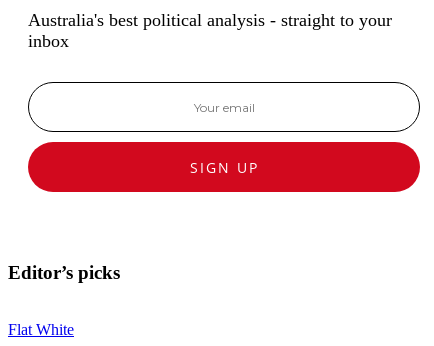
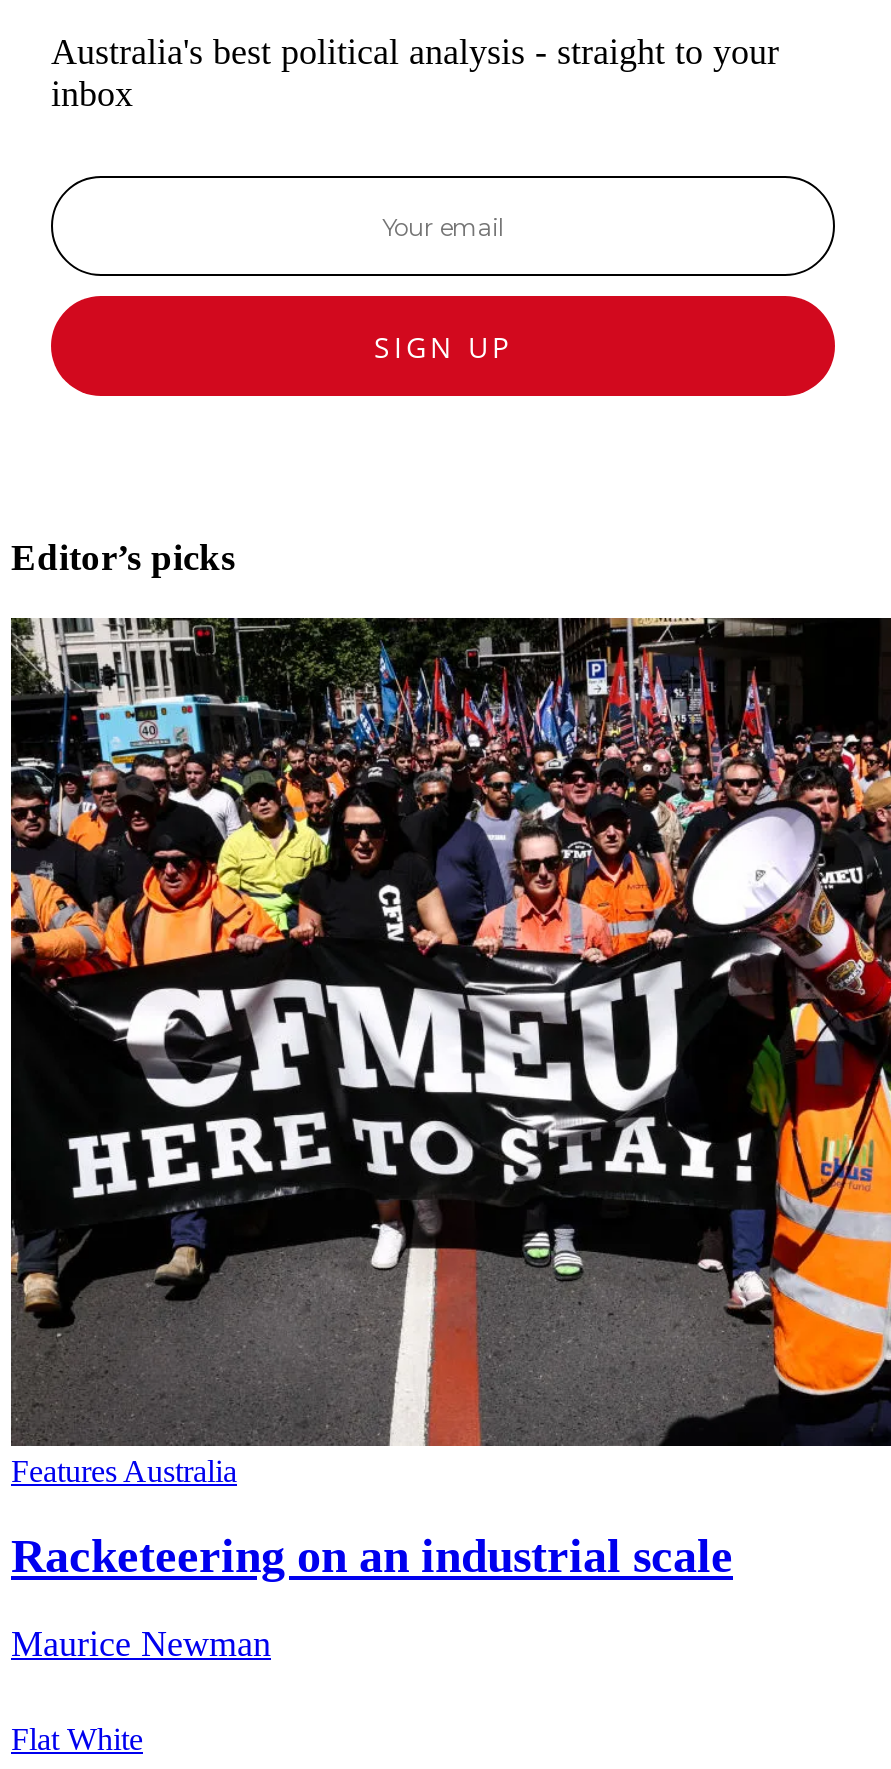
+ [image]
+ Features Australia
+ Racketeering on an industrial scale
+ Maurice Newman
